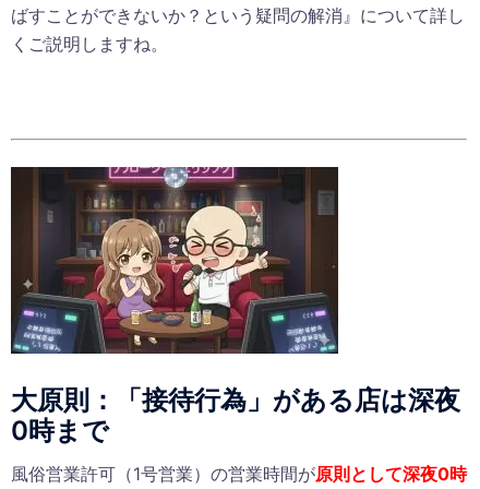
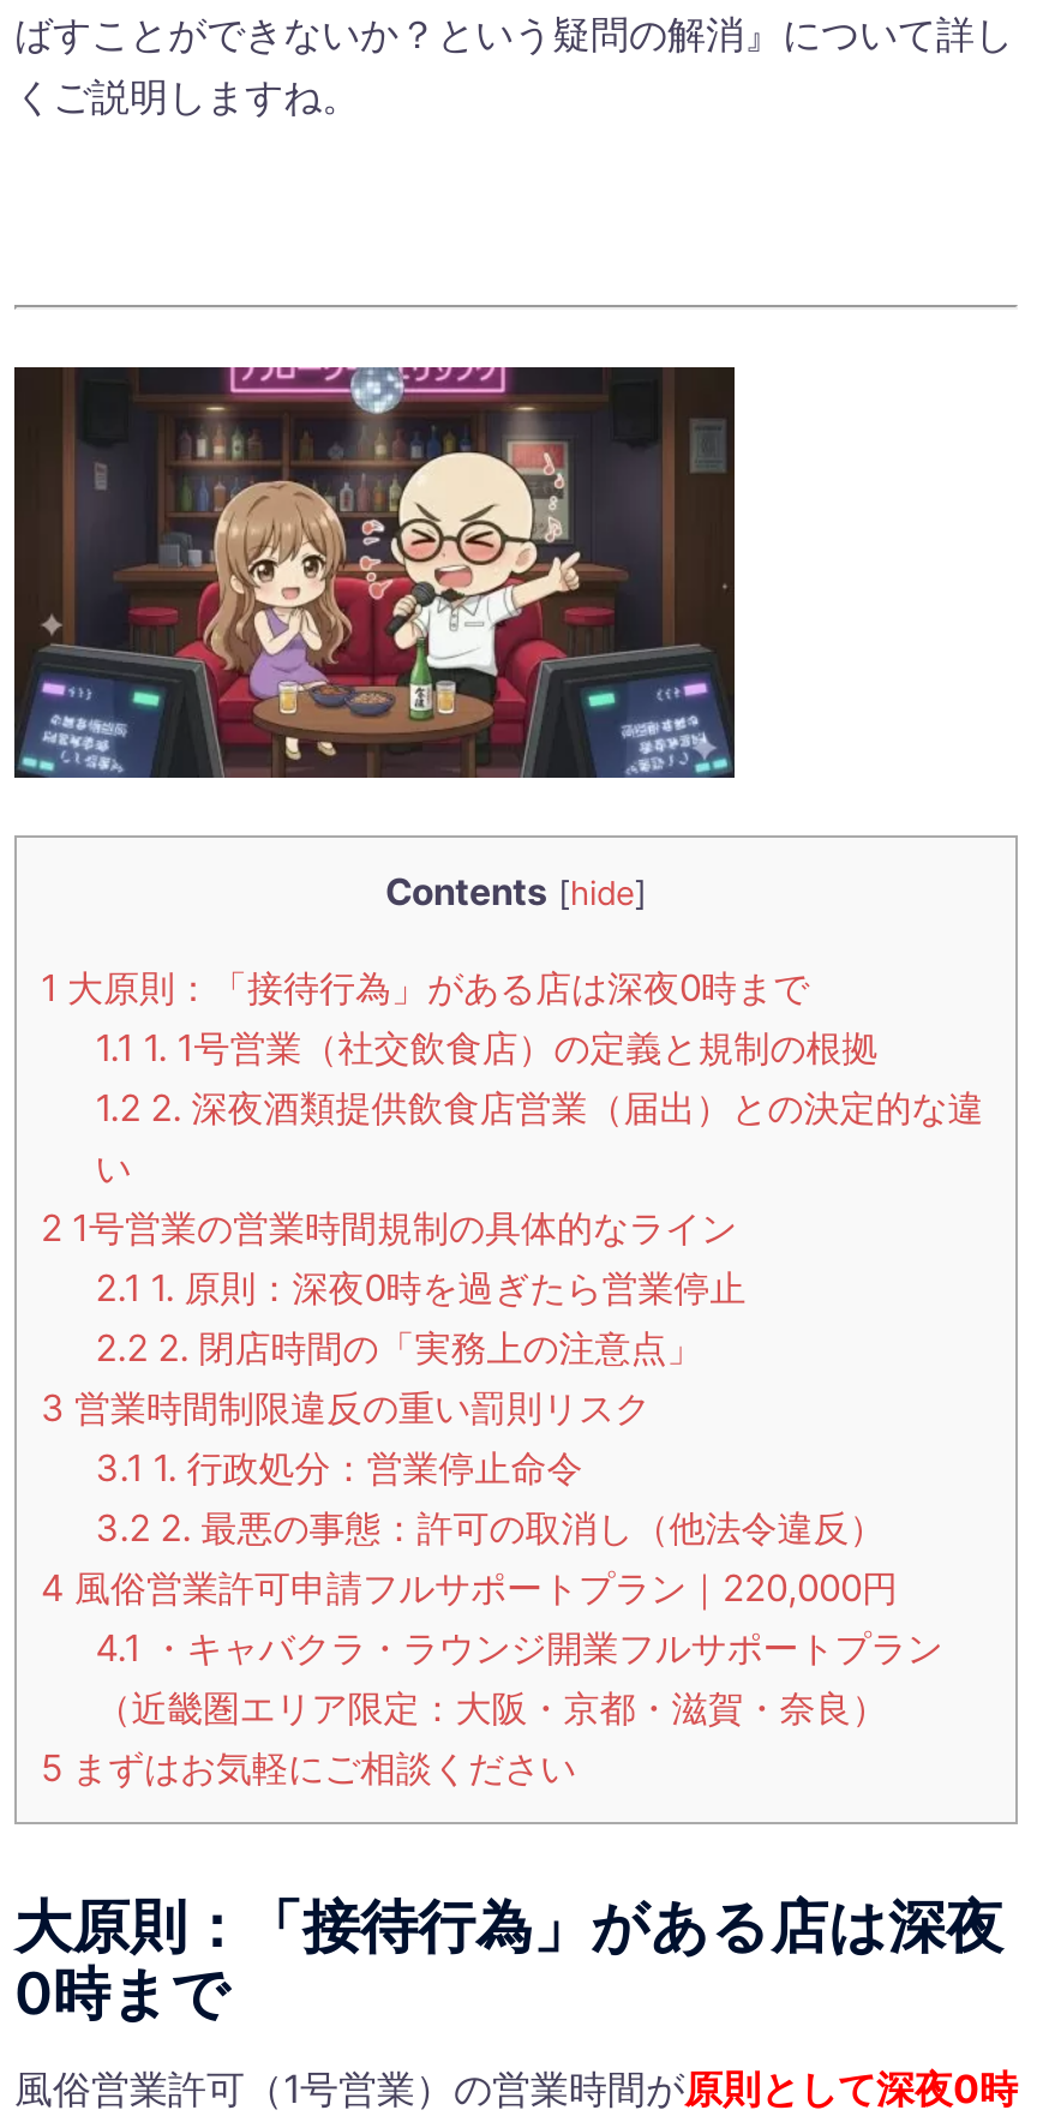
+ Contents [hide]
+ 1大原則：「接待行為」がある店は深夜0時まで
+ 1.1 1. 1号営業（社交飲食店）の定義と規制の根拠
+ 1.2 2. 深夜酒類提供飲食店営業（届出）との決定的な違
+ い
+ 2 1号営業の営業時間規制の具体的なライン
+ 2.1 1. 原則：深夜0時を過ぎたら営業停止
+ 2.2 2. 閉店時間の「実務上の注意点」
+ 3営業時間制限違反の重い罰則リスク
+ 3.1 1. 行政処分：営業停止命令
+ 3.2 2. 最悪の事態：許可の取消し（他法令違反）
+ 4風俗営業許可申請フルサポートプラン｜220,000円
+ 4.1・キャバクラ・ラウンジ開業フルサポートプラン
+ （近畿圏エリア限定：大阪・京都・滋賀・奈良）
+ 5まずはお気軽にご相談ください
